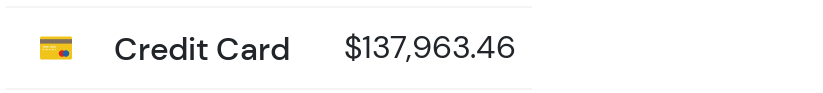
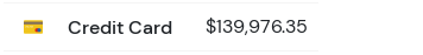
- Credit Card $137,963.46
+ Credit Card $139,976.35
